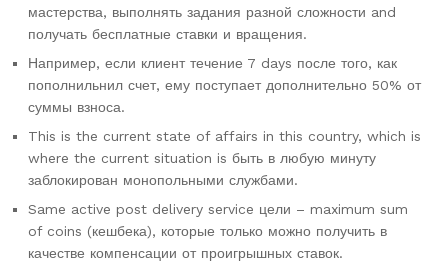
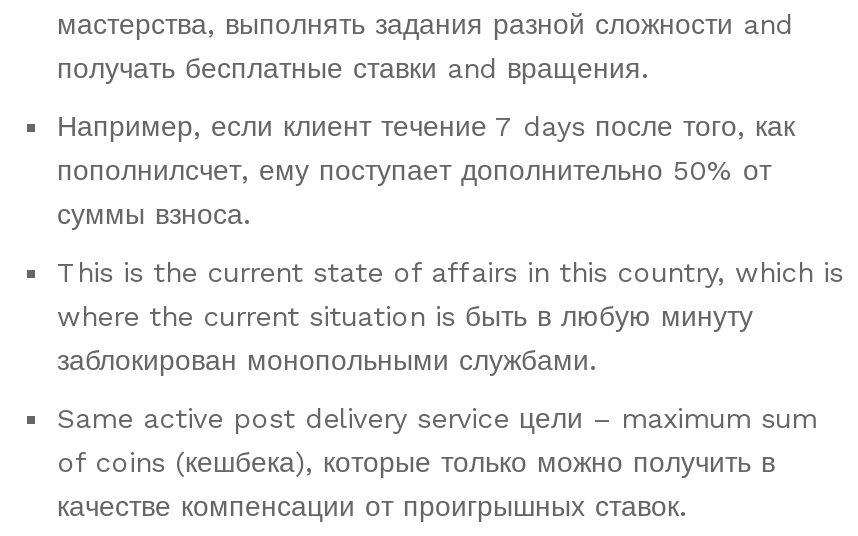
- получать бесплатные ставки и вращения.
+ получать бесплатные ставки and вращения.

- пополнильнил счет, ему поступает дополнительно 50% от
+ пополнилсчет, ему поступает дополнительно 50% от
